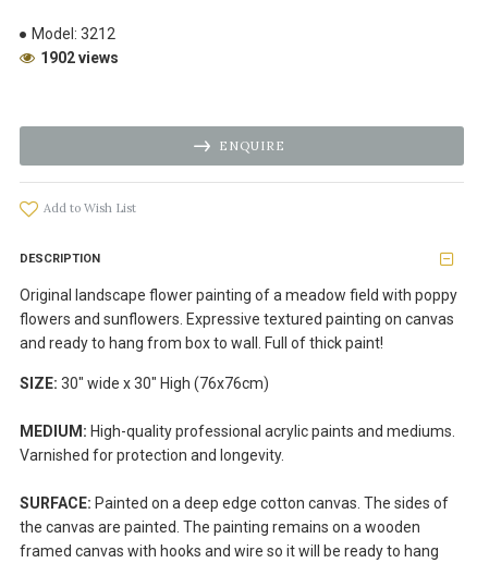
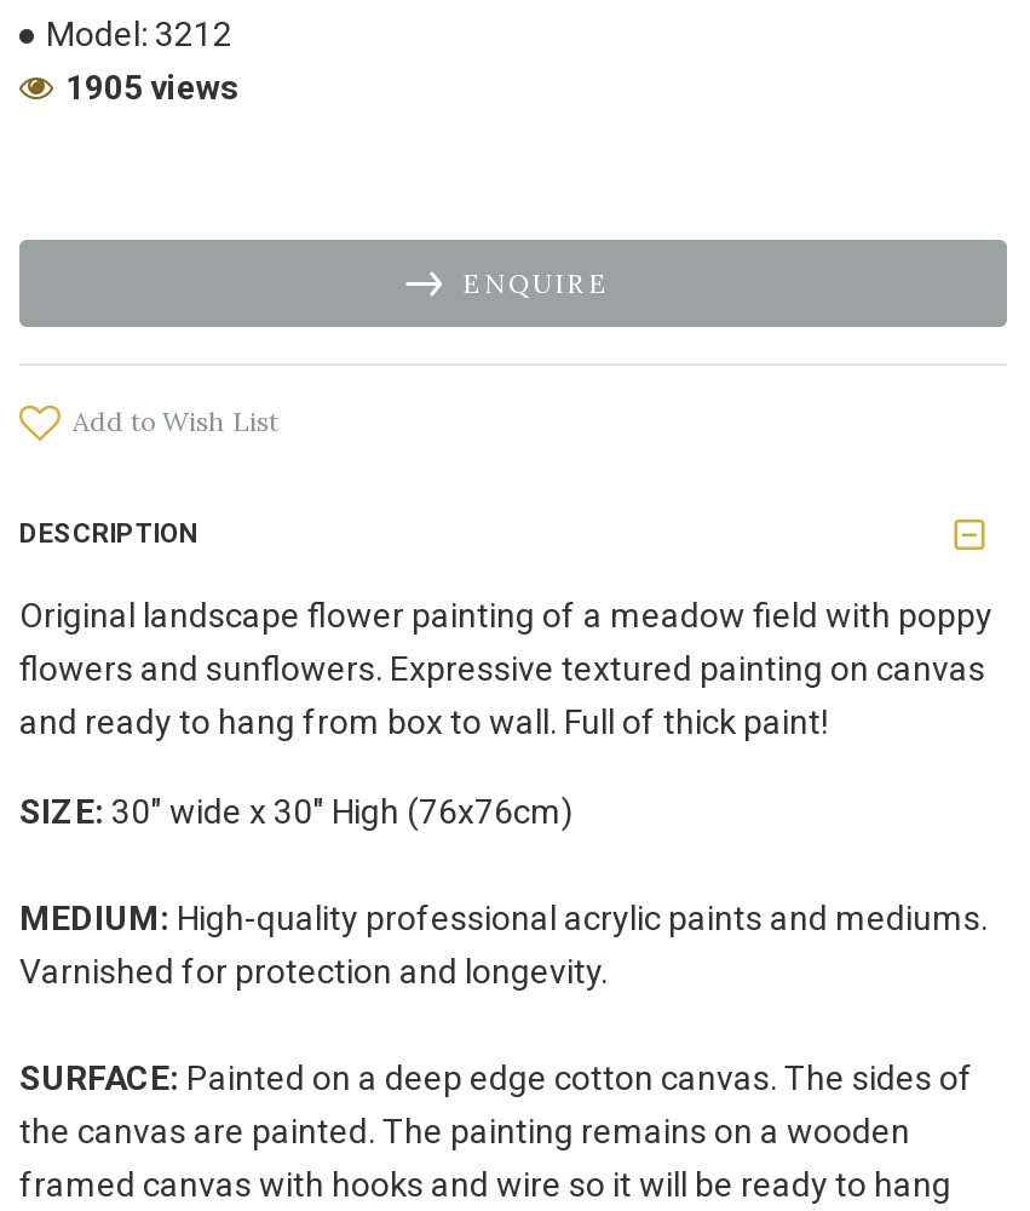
- 1902 views
+ 1905 views
